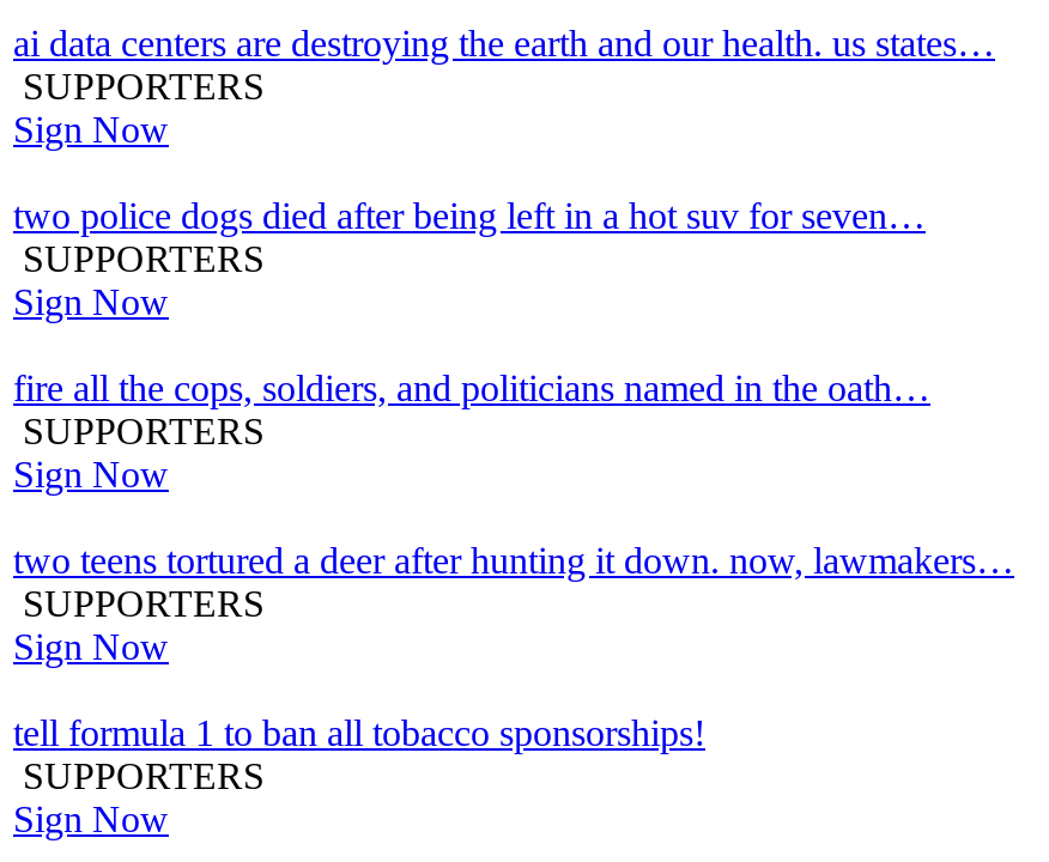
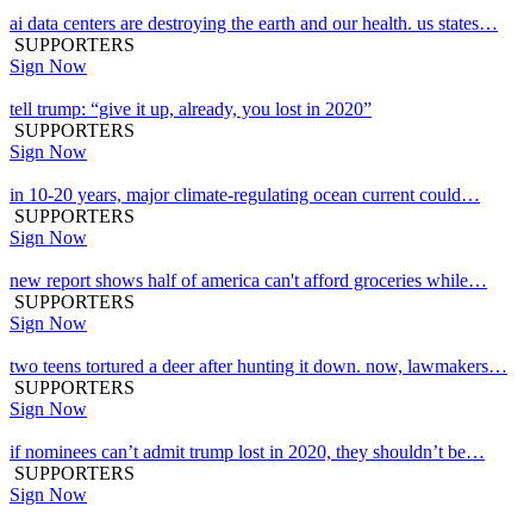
- two police dogs died after being left in a hot suv for seven…
+ tell trump: “give it up, already, you lost in 2020”

- fire all the cops, soldiers, and politicians named in the oath…
+ in 10-20 years, major climate-regulating ocean current could…
+ SUPPORTERS
+ Sign Now
+ new report shows half of america can't afford groceries while…

- tell formula 1 to ban all tobacco sponsorships!
+ if nominees can’t admit trump lost in 2020, they shouldn’t be…
